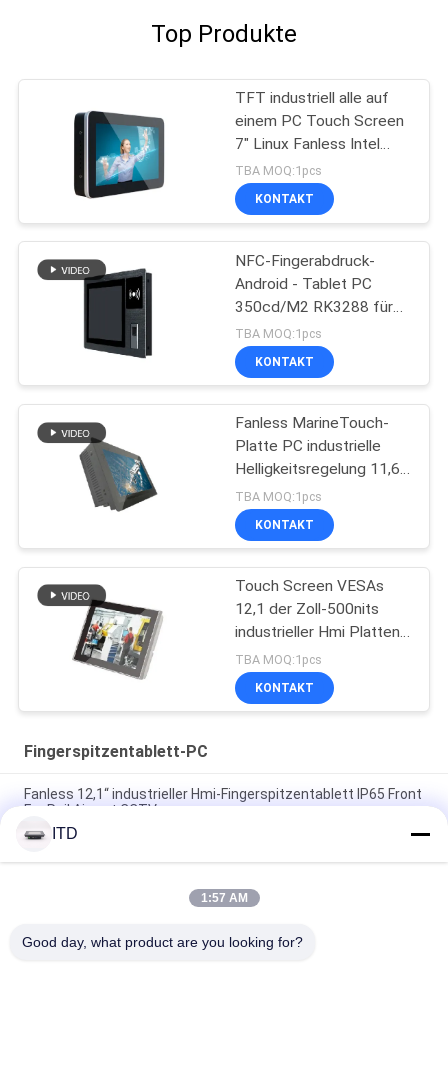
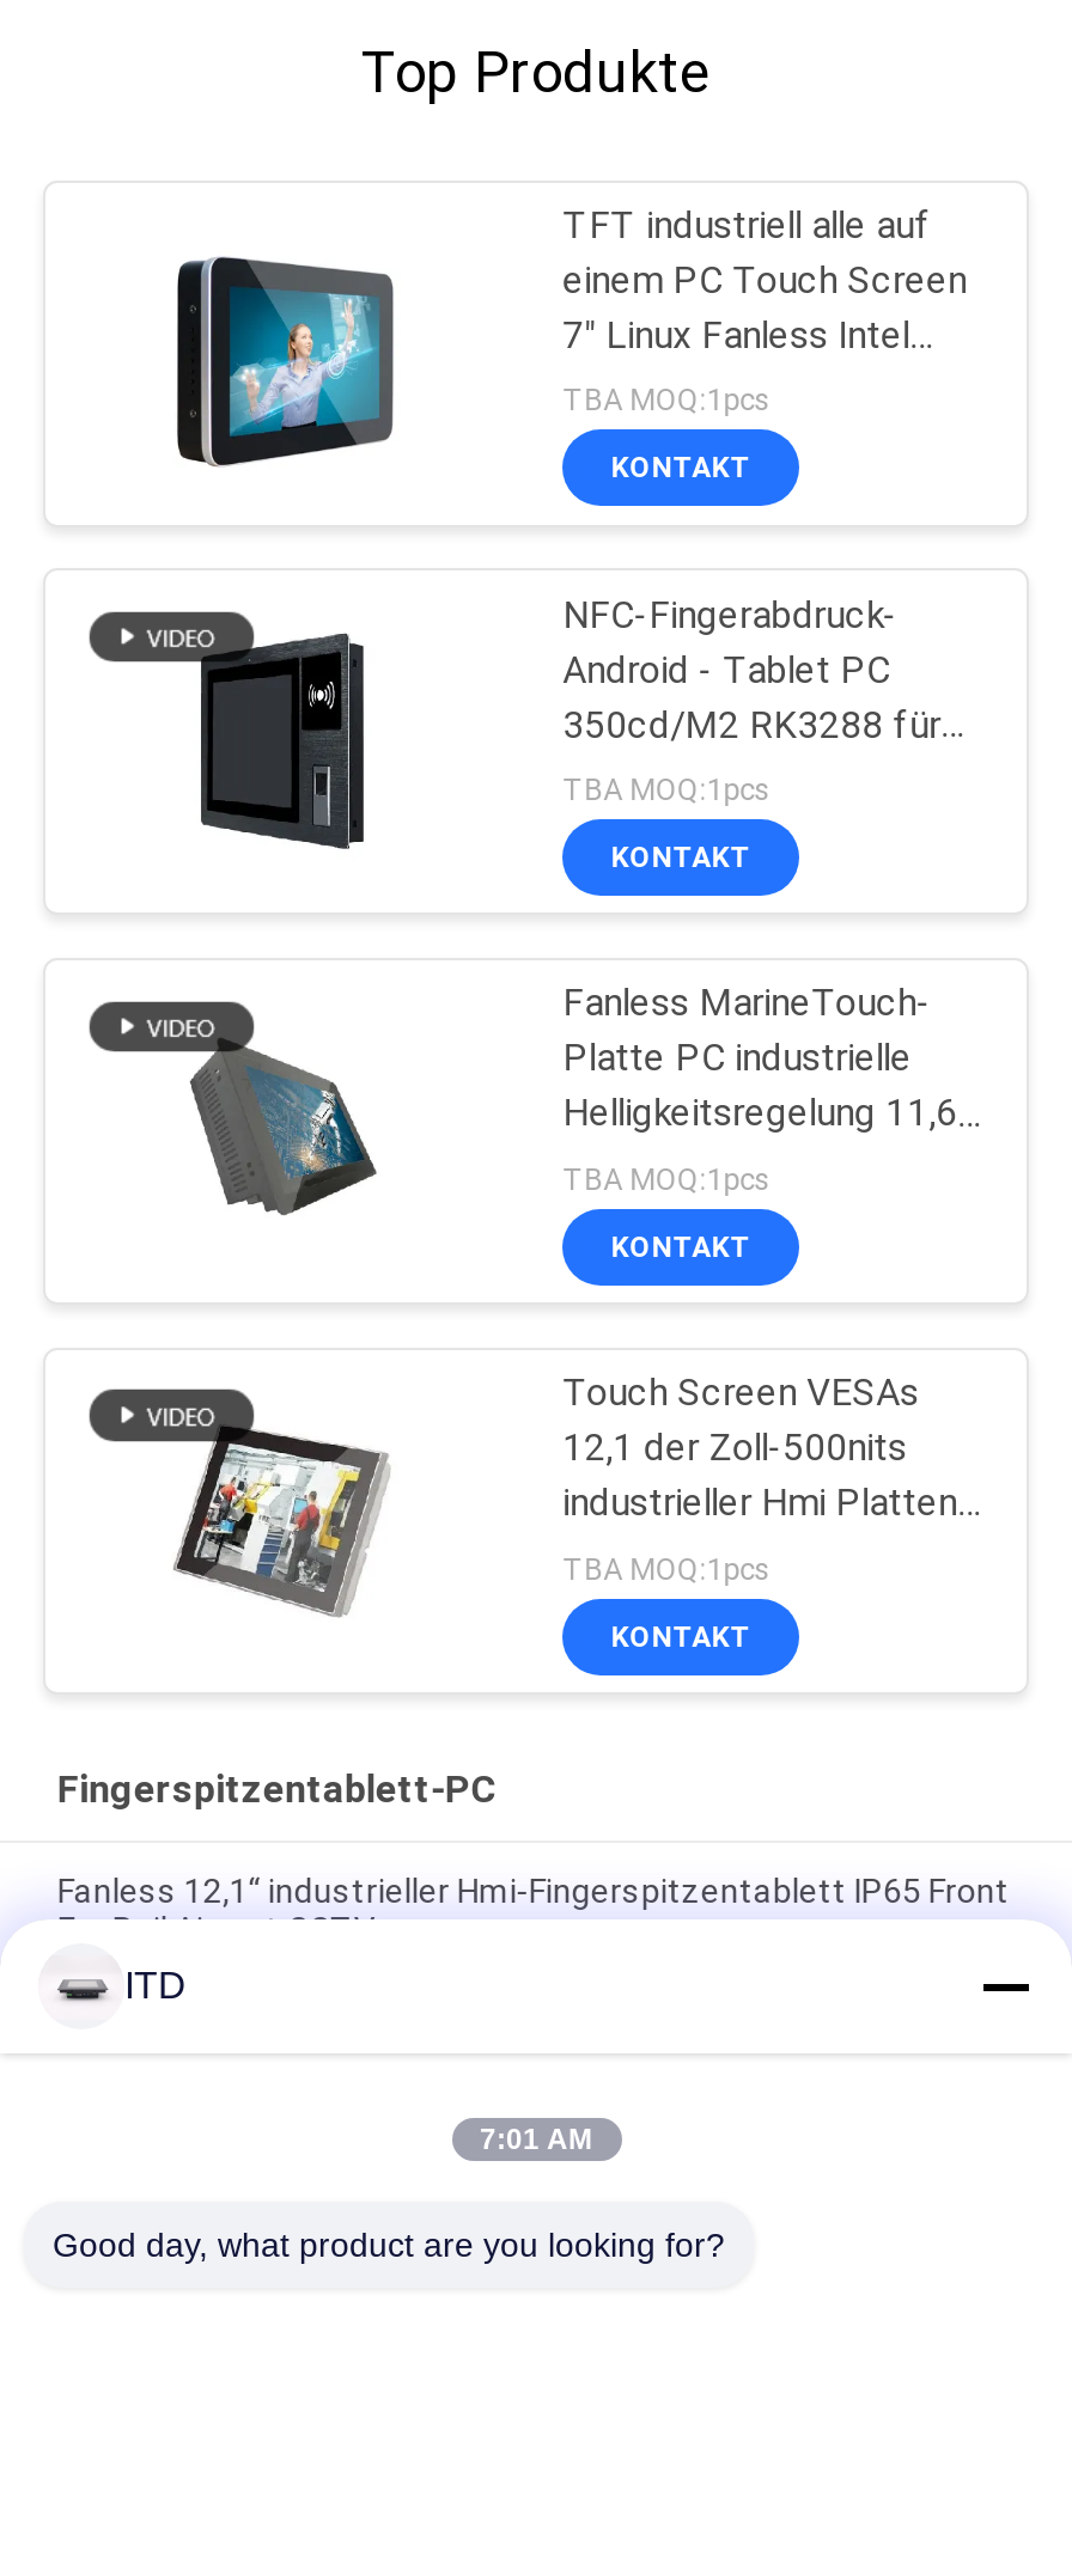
- 1:57 AM
+ 7:01 AM
